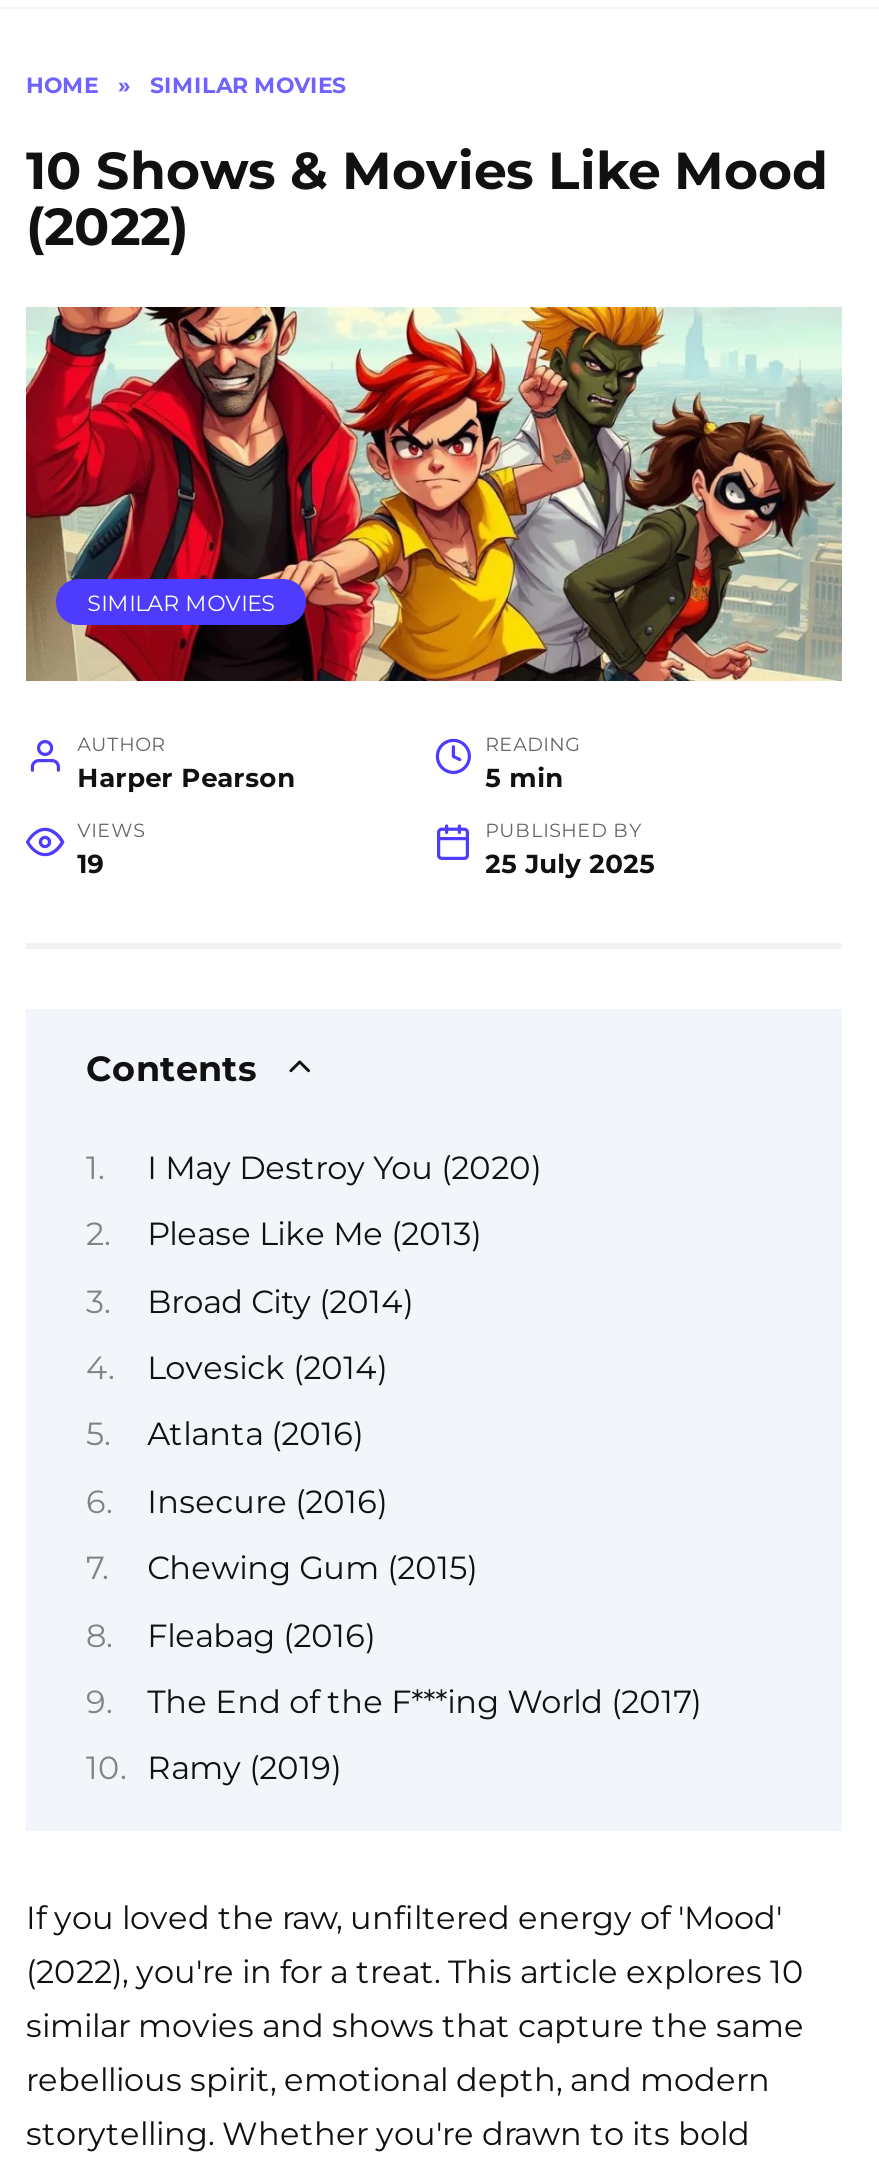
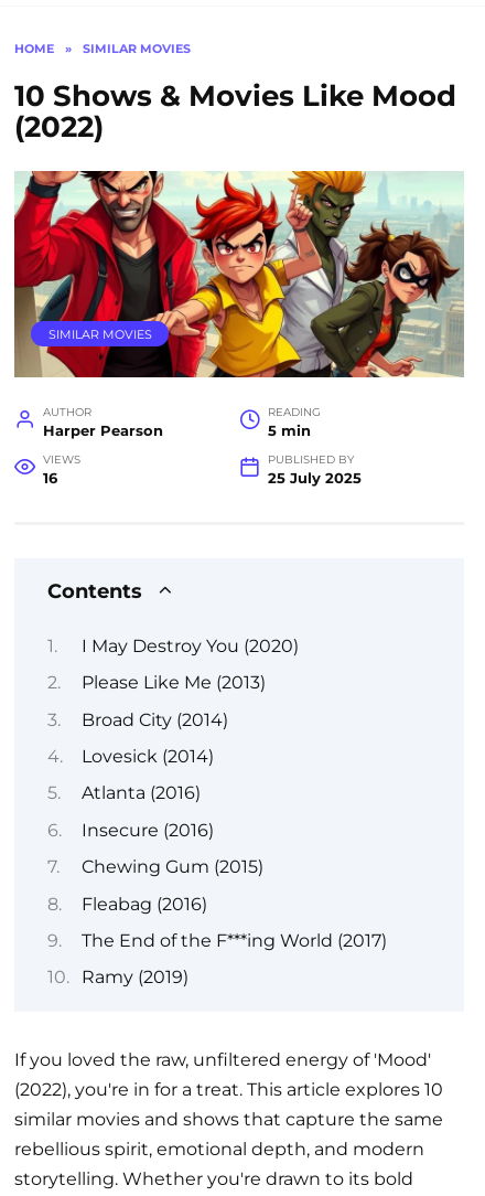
- 19
+ 16
